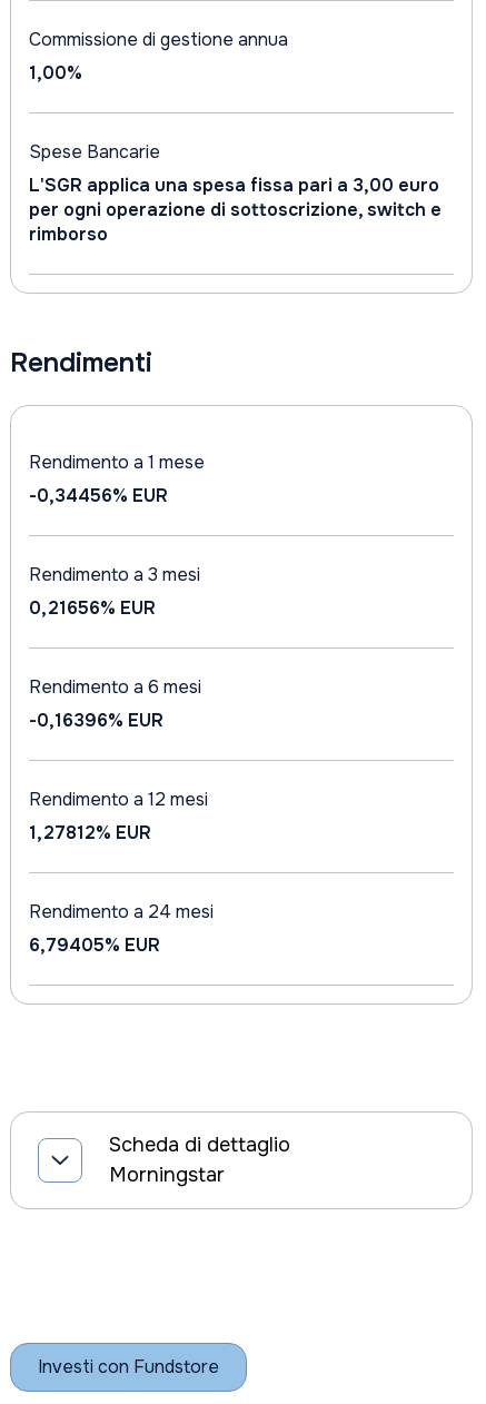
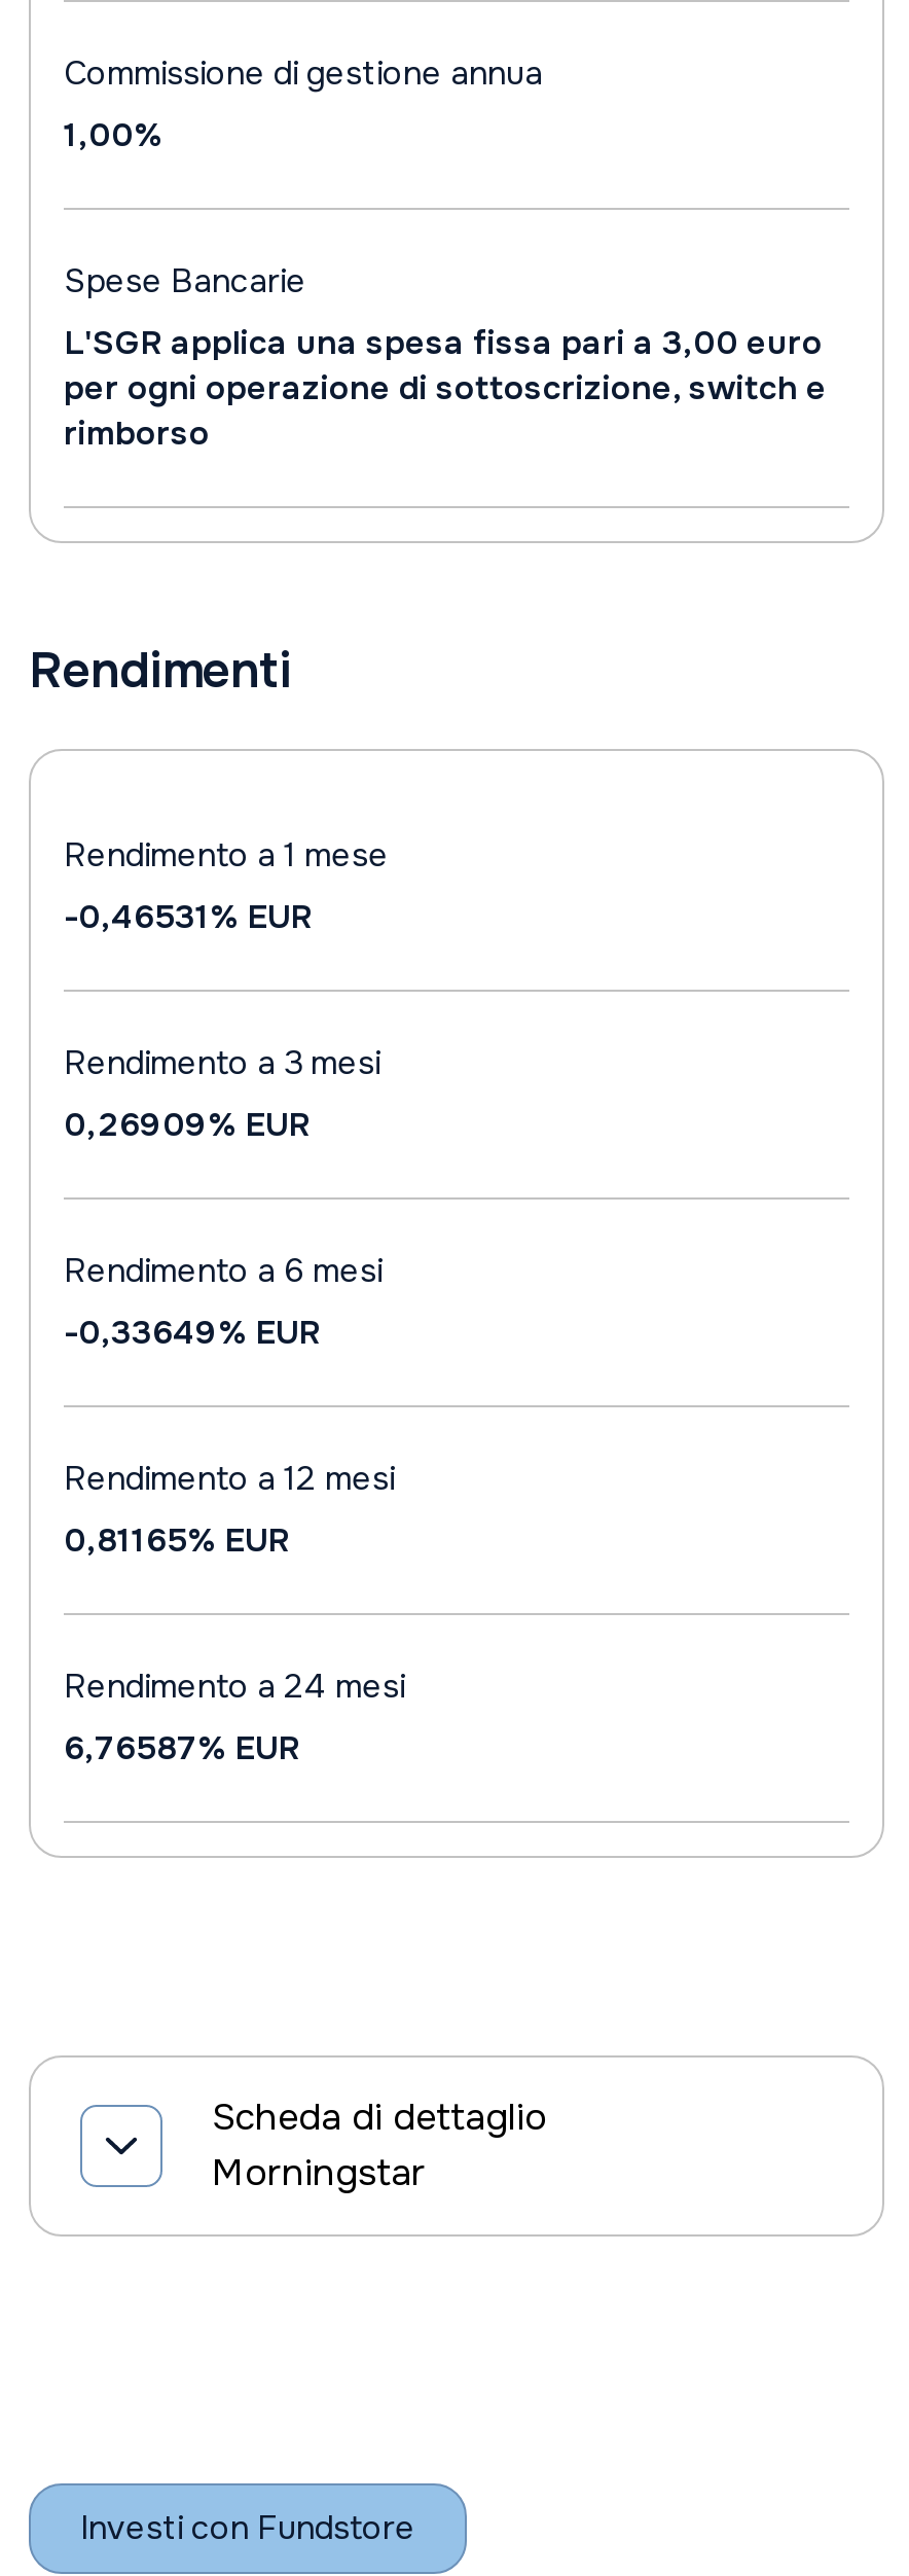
- -0,34456% EUR
+ -0,46531% EUR

- 0,21656% EUR
+ 0,26909% EUR

- -0,16396% EUR
+ -0,33649% EUR

- 1,27812% EUR
+ 0,81165% EUR

- 6,79405% EUR
+ 6,76587% EUR
